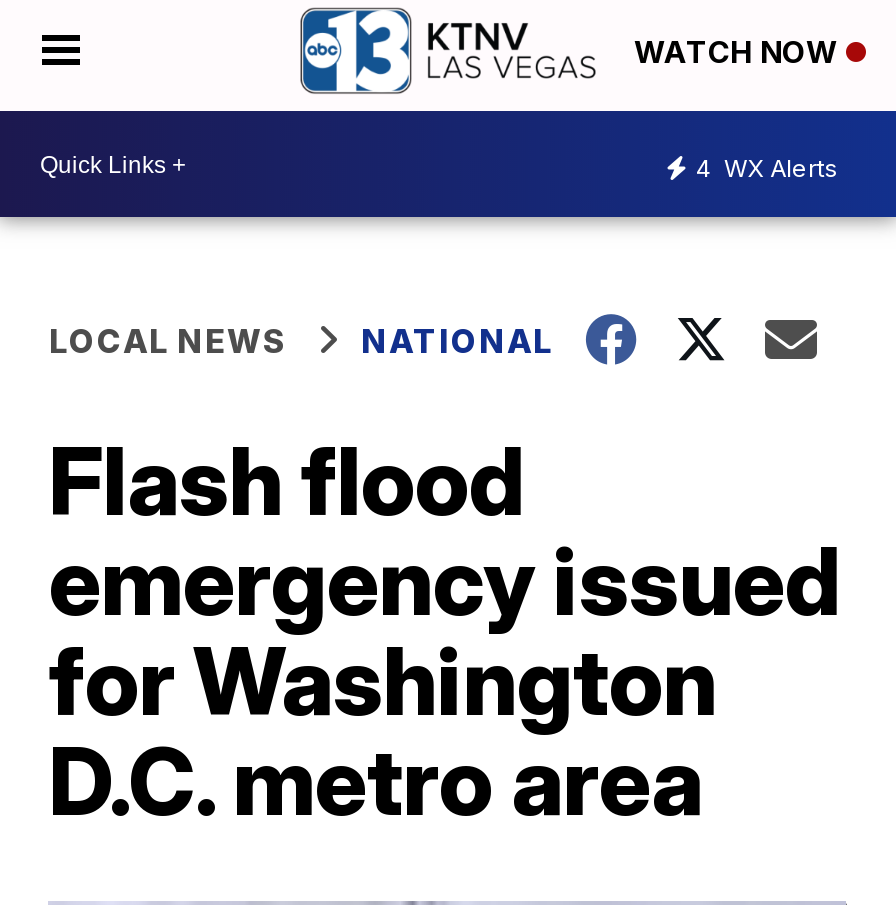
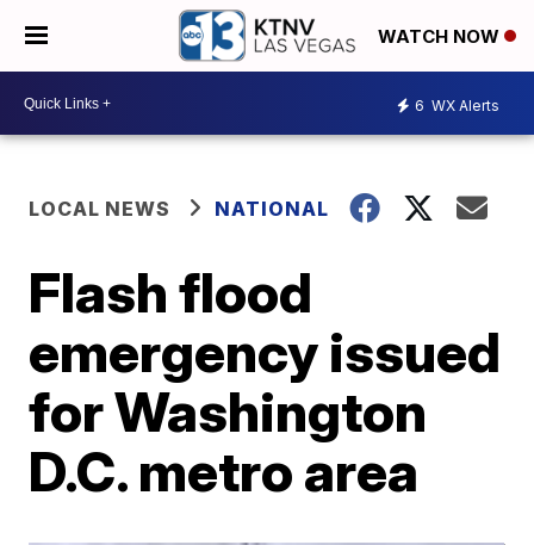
- 4 WX Alerts
+ 6 WX Alerts
